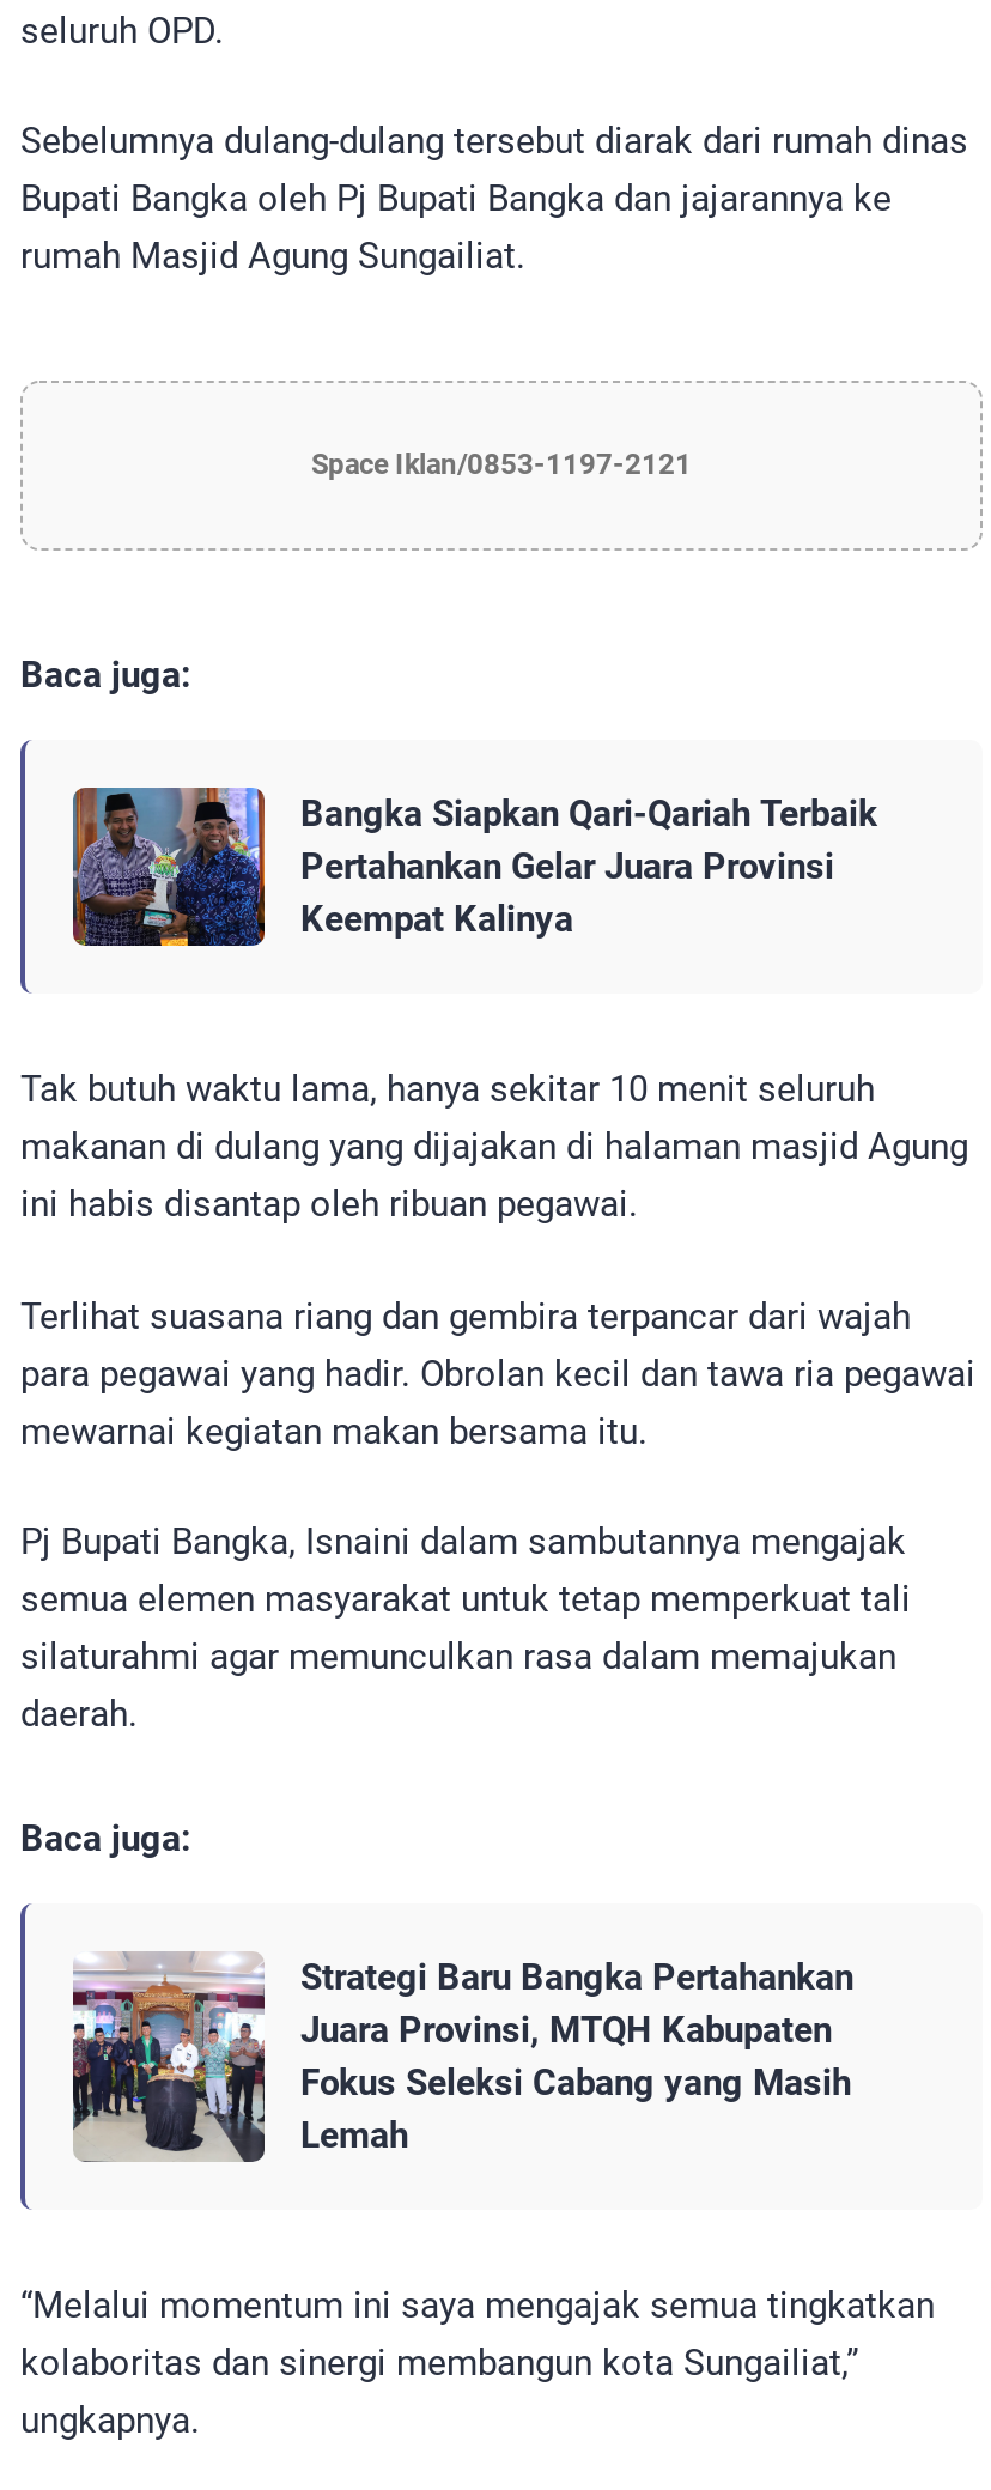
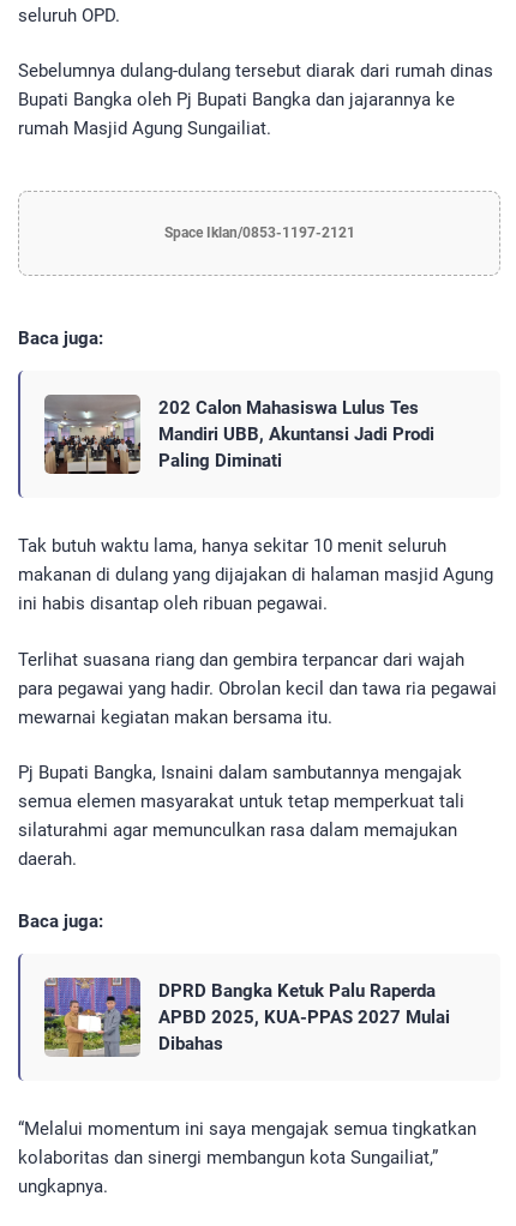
- [image]
- Bangka Siapkan Qari-Qariah Terbaik
- Pertahankan Gelar Juara Provinsi
- Keempat Kalinya
+ [image]
+ 202 Calon Mahasiswa Lulus Tes
+ Mandiri UBB, Akuntansi Jadi Prodi
+ Paling Diminati

- [image]
- Strategi Baru Bangka Pertahankan
- Juara Provinsi, MTQH Kabupaten
- Fokus Seleksi Cabang yang Masih
- Lemah
+ [image]
+ DPRD Bangka Ketuk Palu Raperda
+ APBD 2025, KUA-PPAS 2027 Mulai
+ Dibahas
